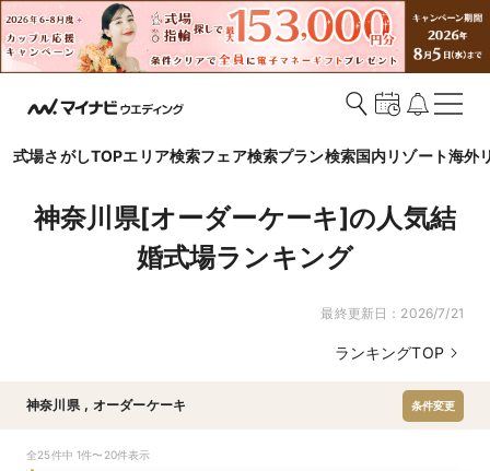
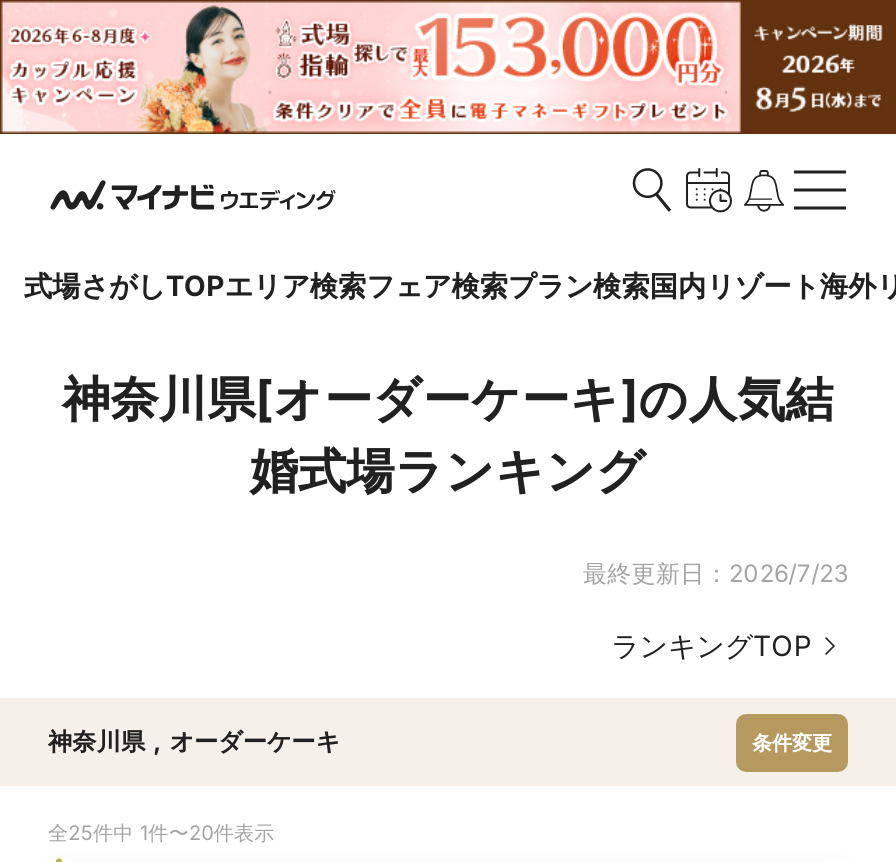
- 最終更新日：2026/7/21
+ 最終更新日：2026/7/23
